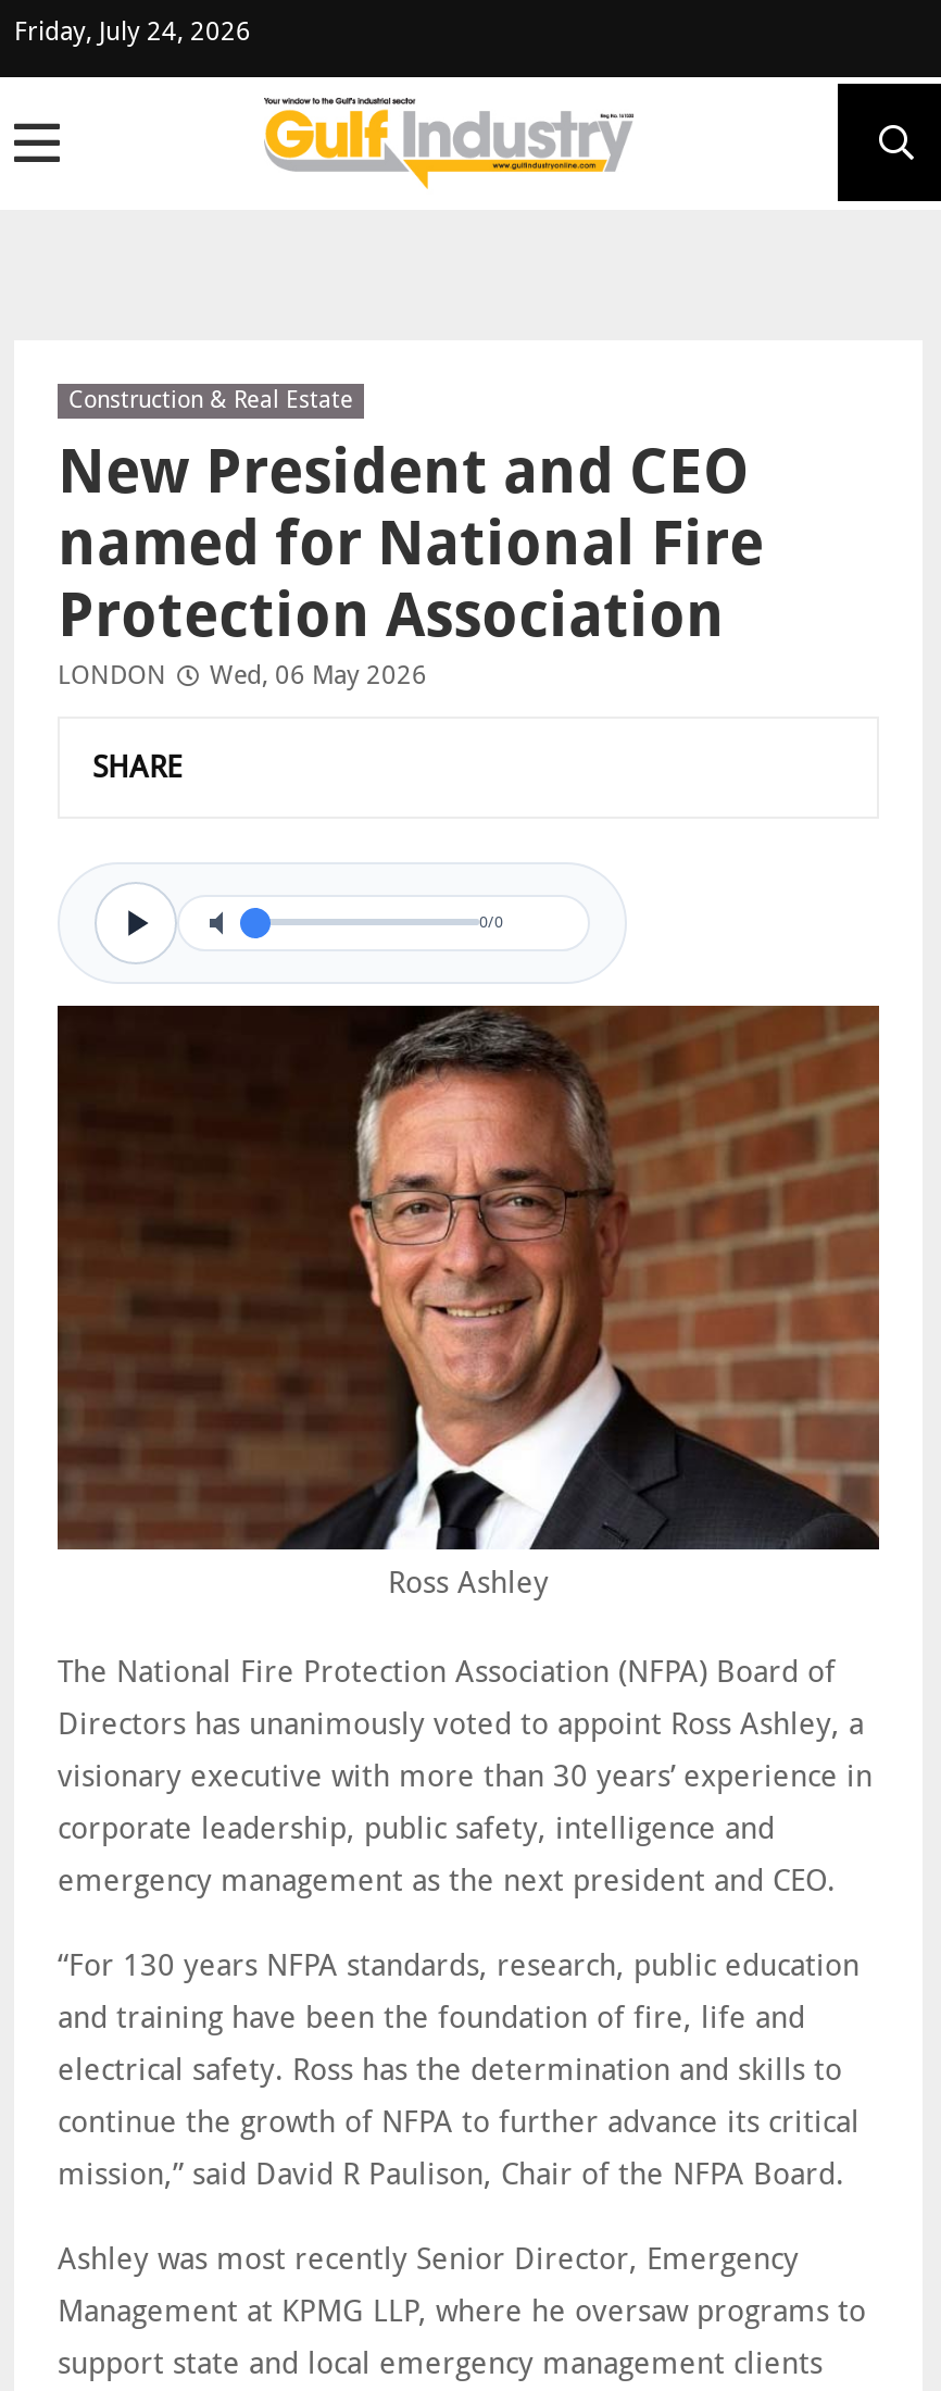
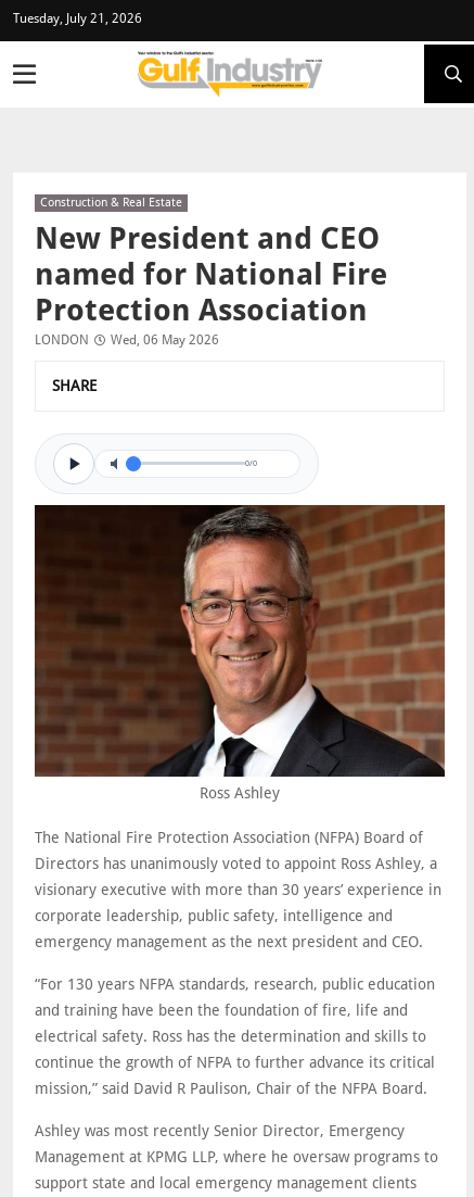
- Friday, July 24, 2026
+ Tuesday, July 21, 2026
